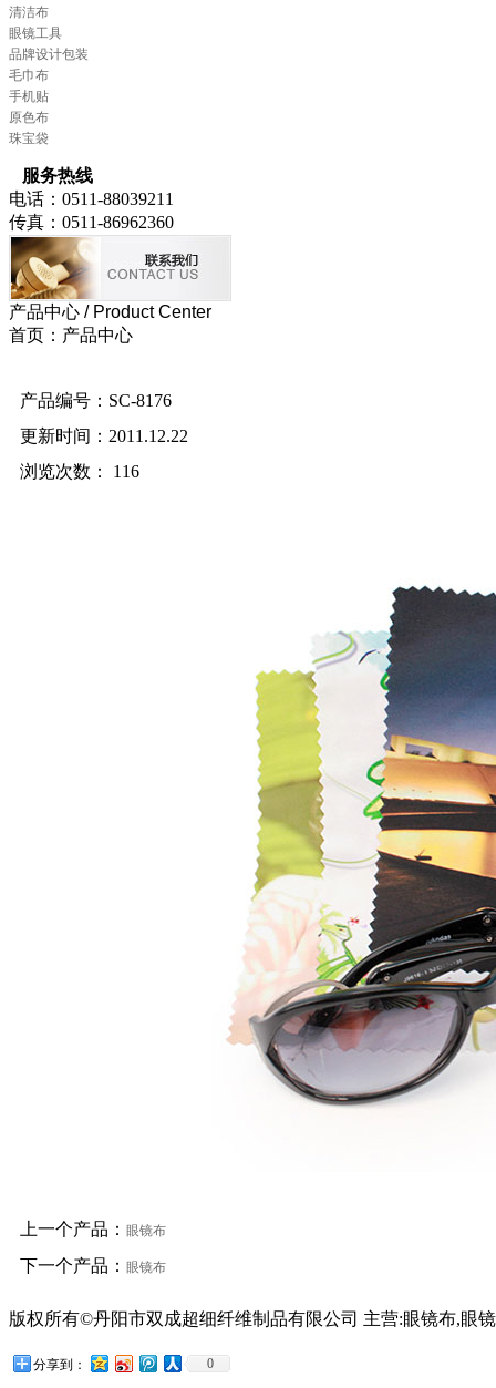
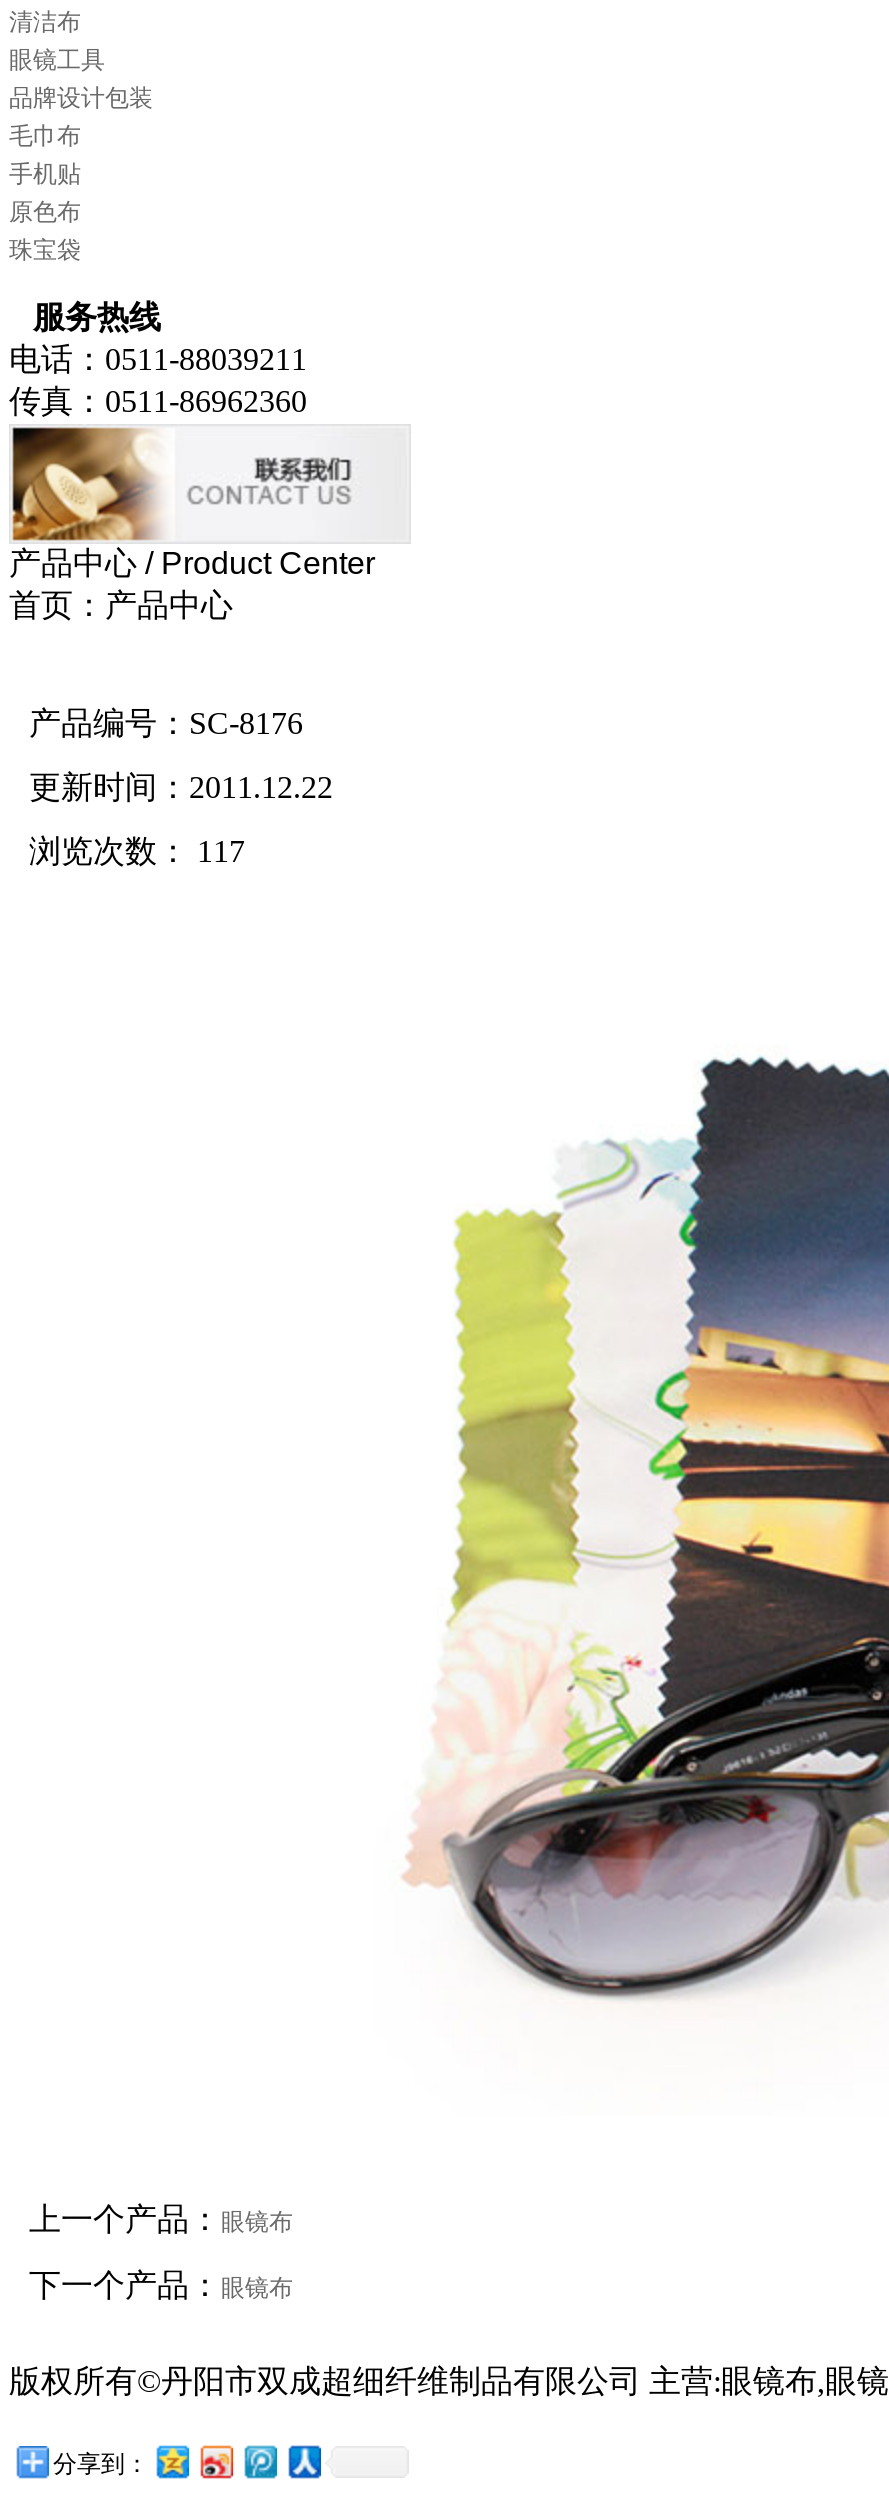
- 浏览次数：116
+ 浏览次数：117

- 0
